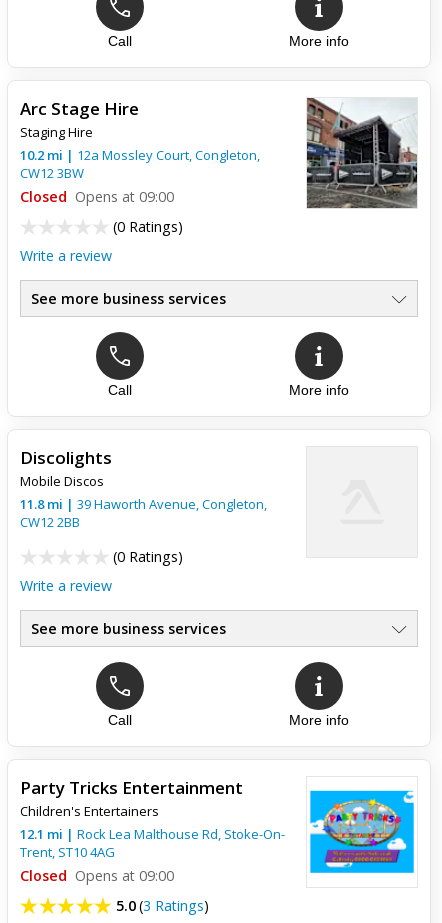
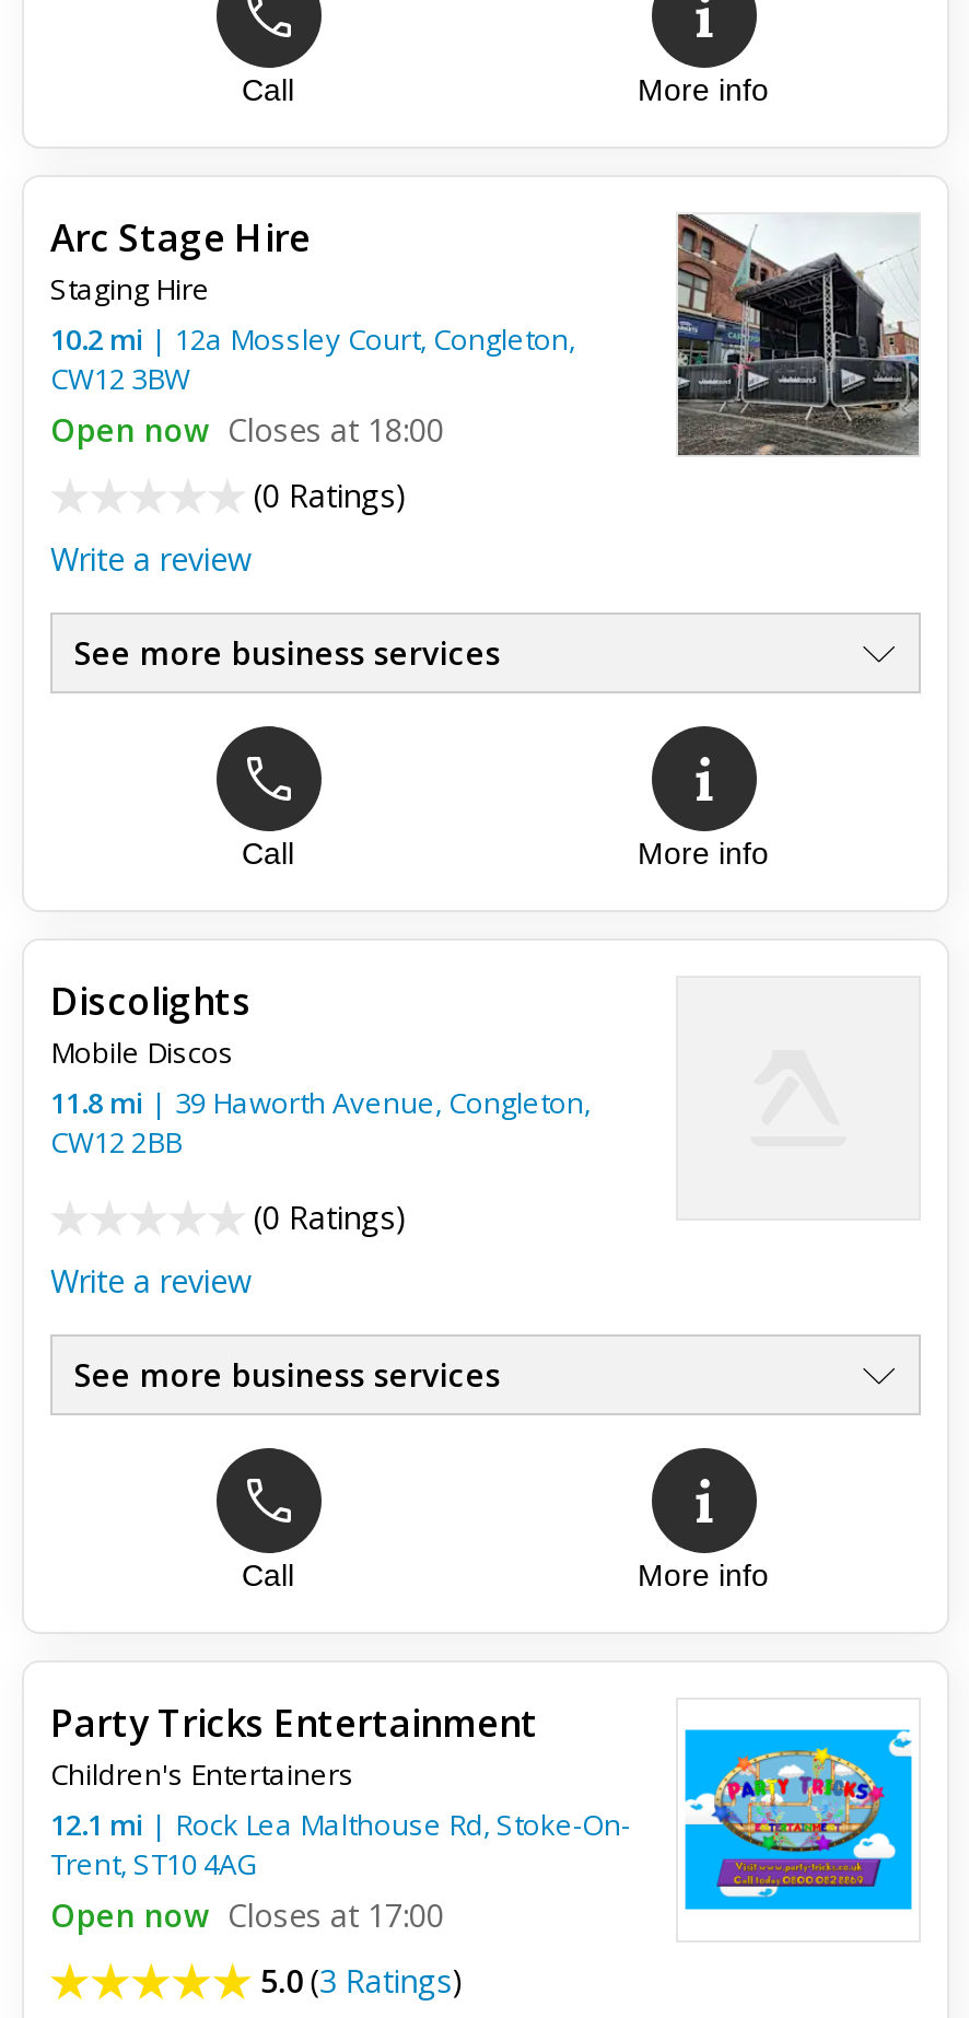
- Closed Opens at 09:00
+ Open now Closes at 18:00

- Closed Opens at 09:00
+ Open now Closes at 17:00
